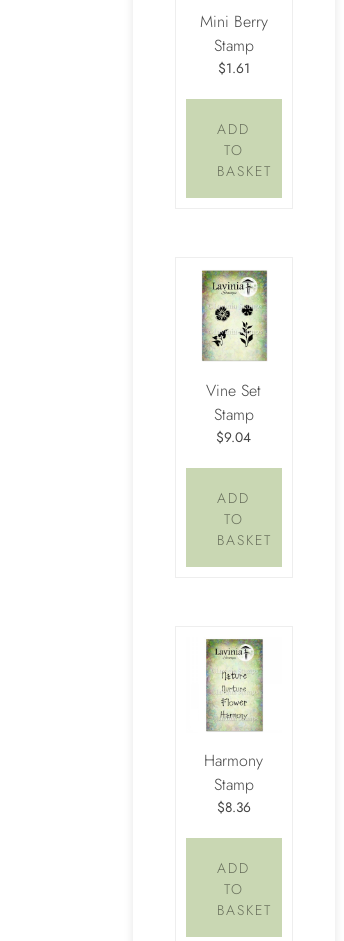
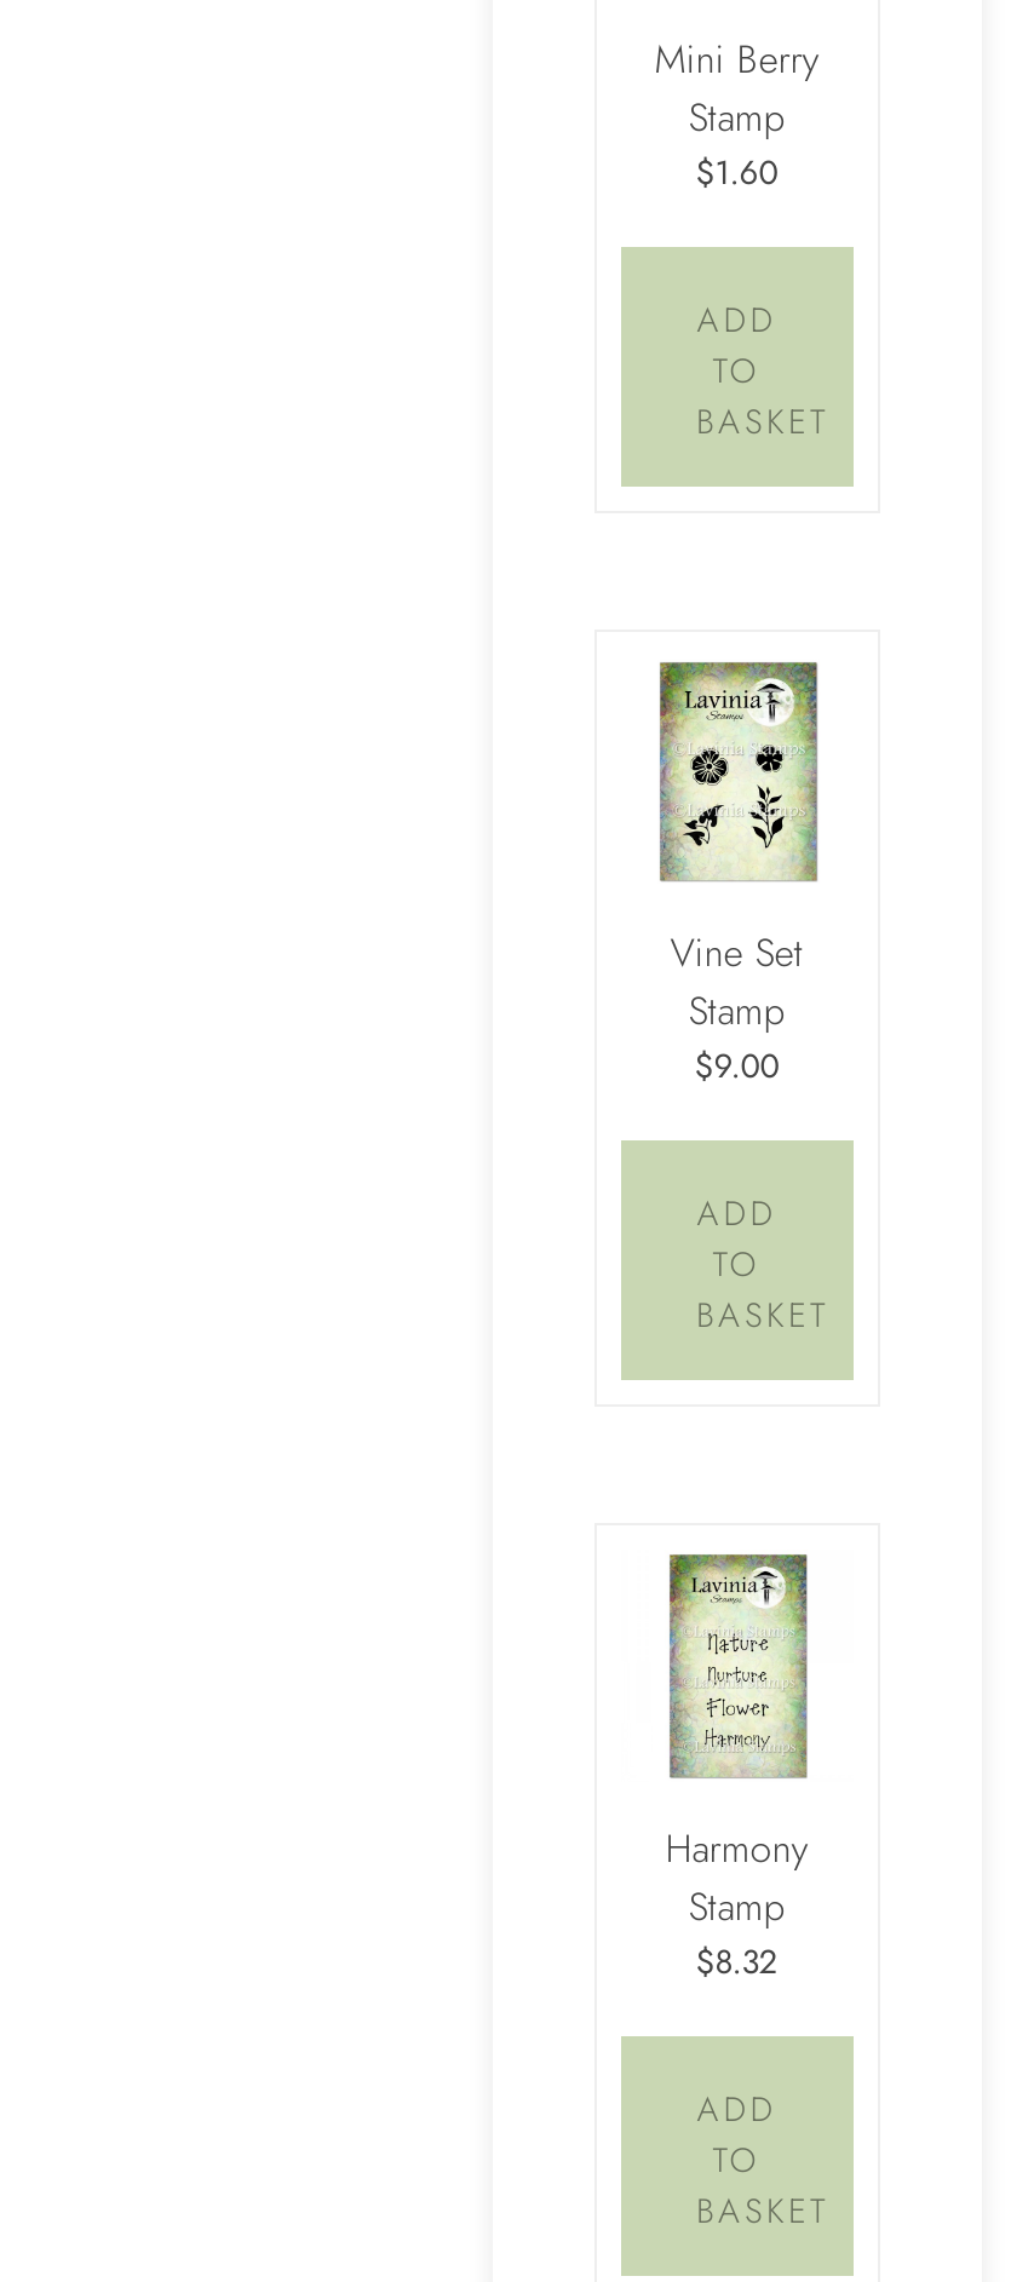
- $1.61
+ $1.60

- $9.04
+ $9.00

- $8.36
+ $8.32
